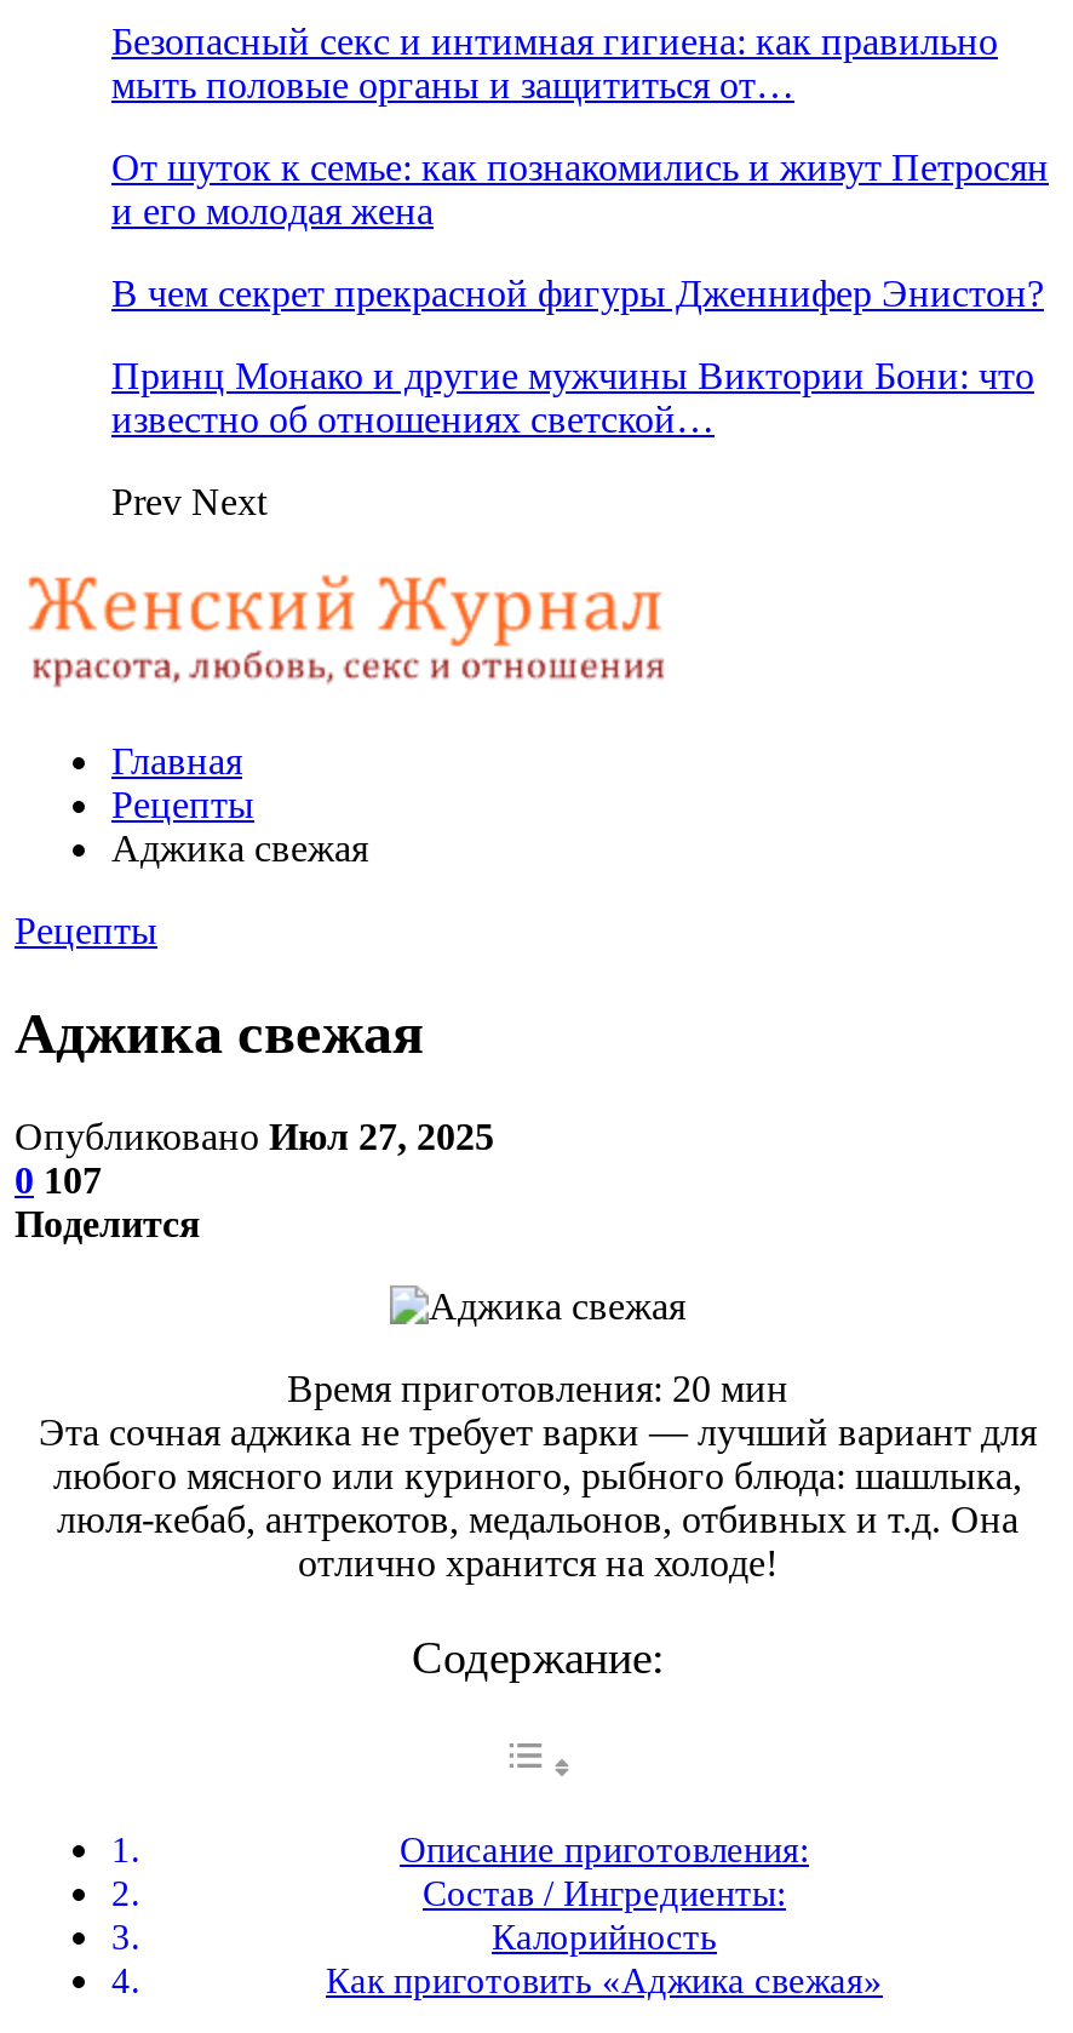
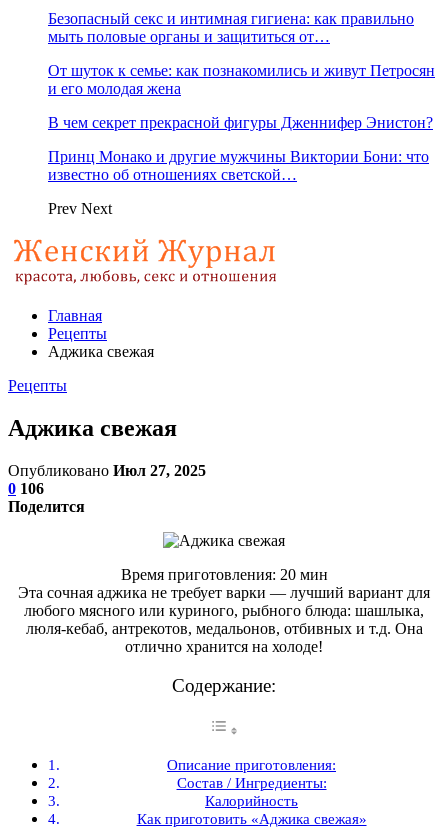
- 0 107
+ 0 106
